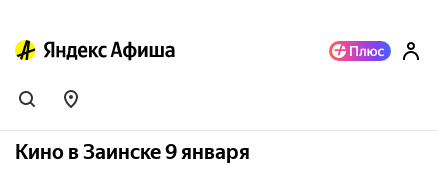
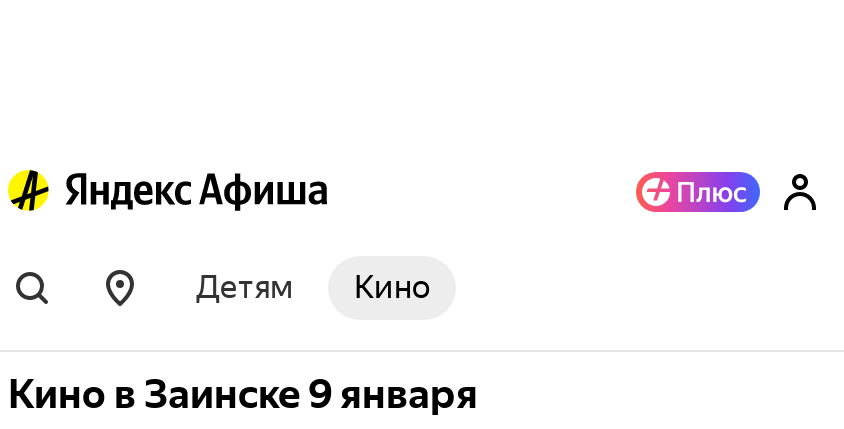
+ Детям
+ Кино
